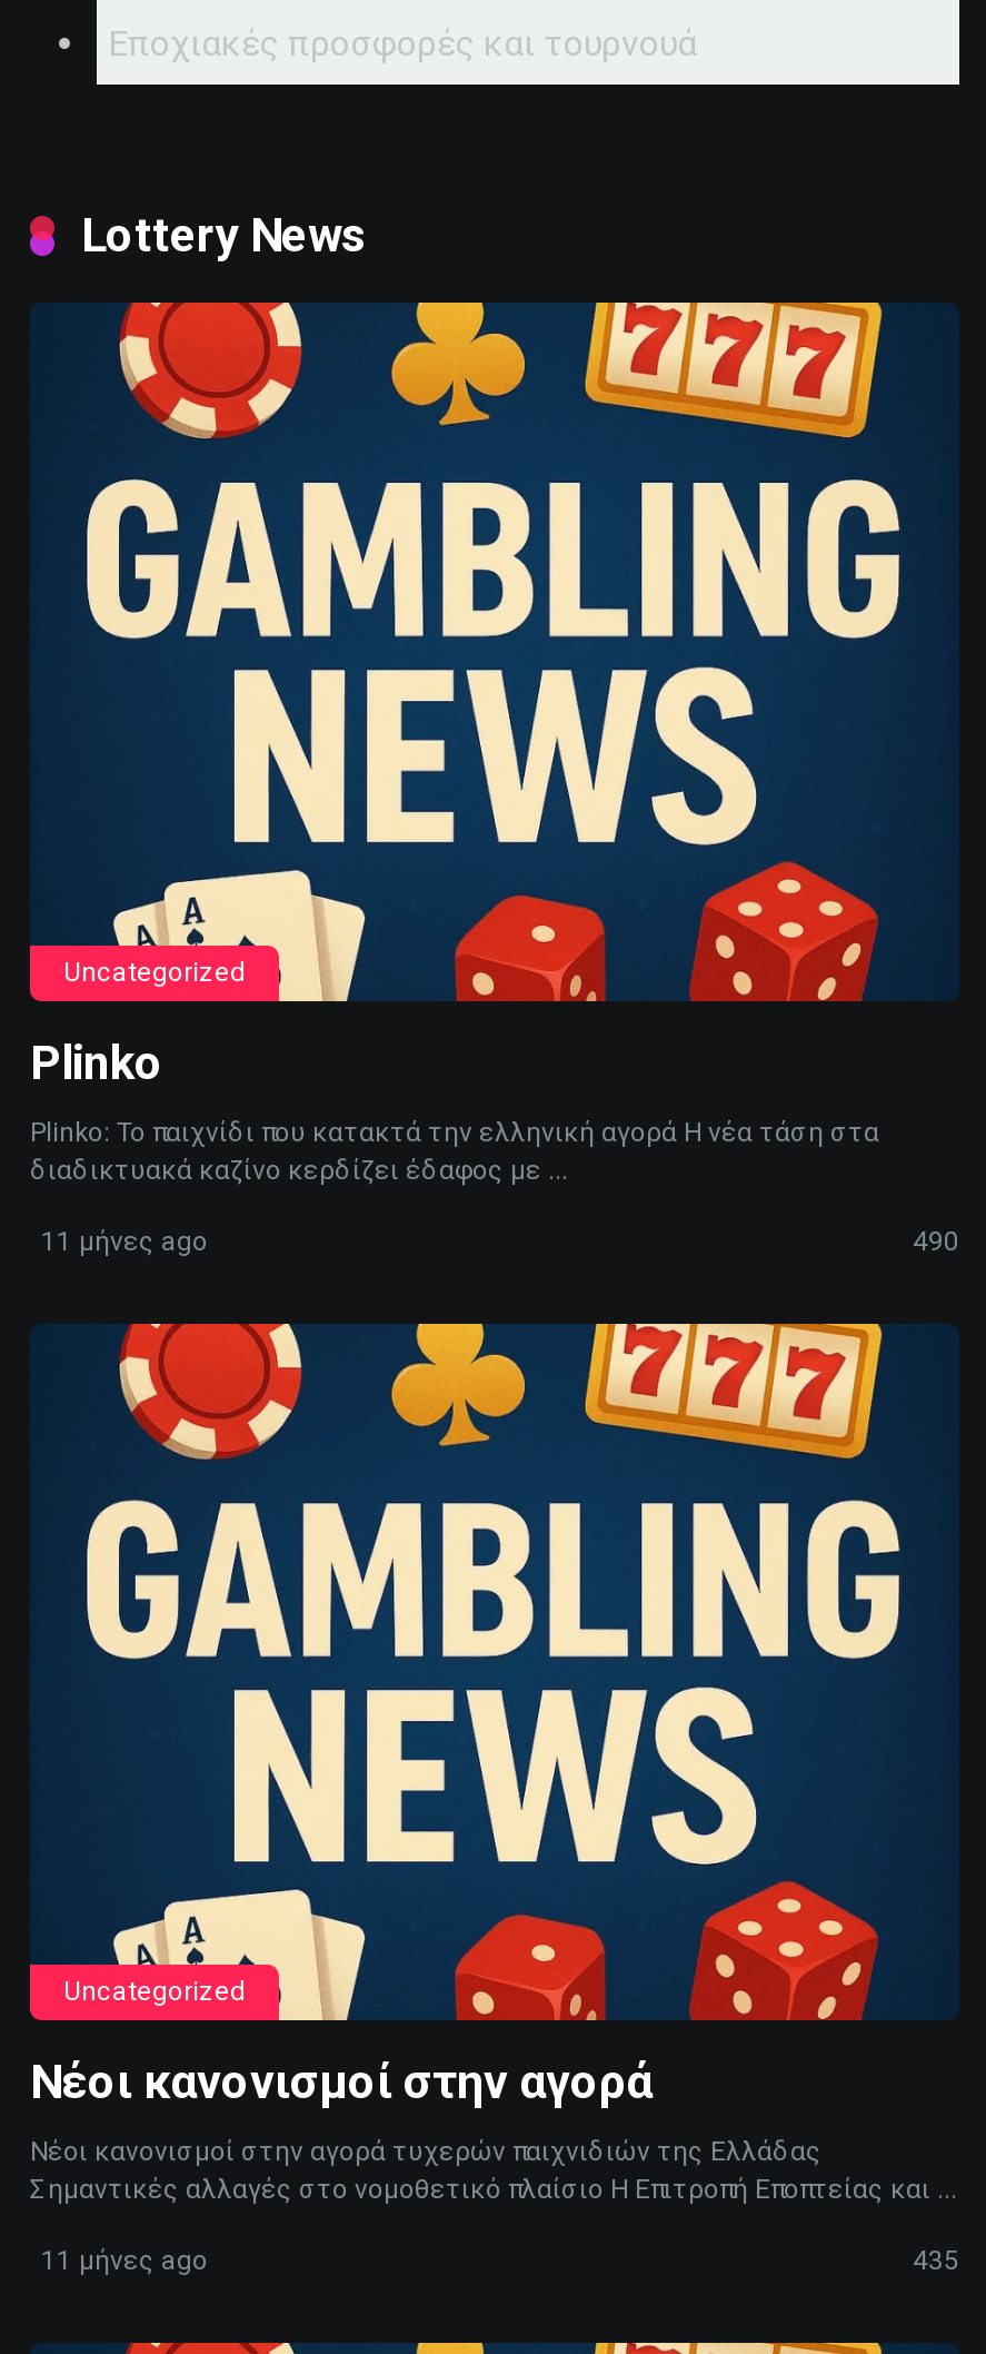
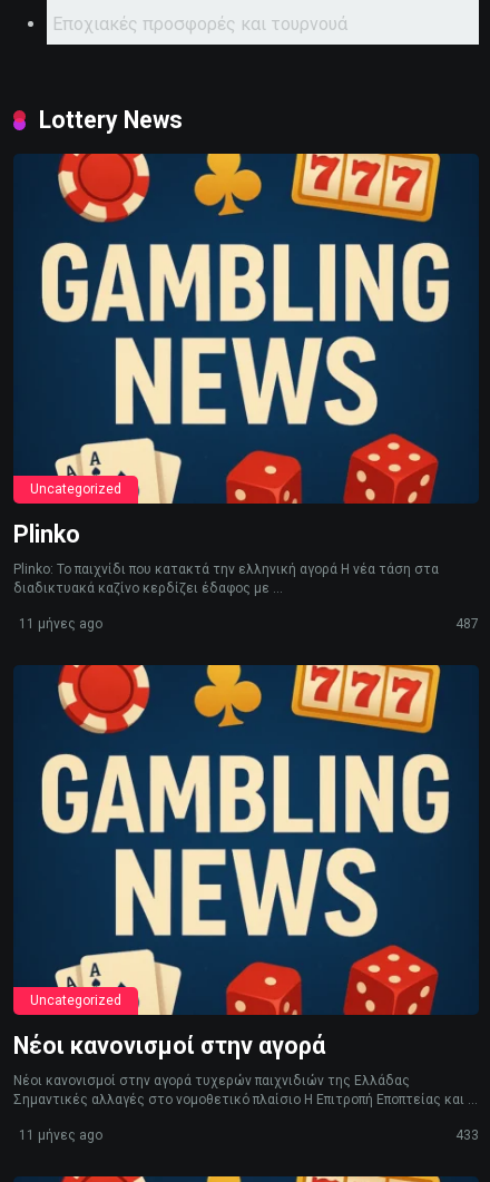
- 490
+ 487

- 435
+ 433
